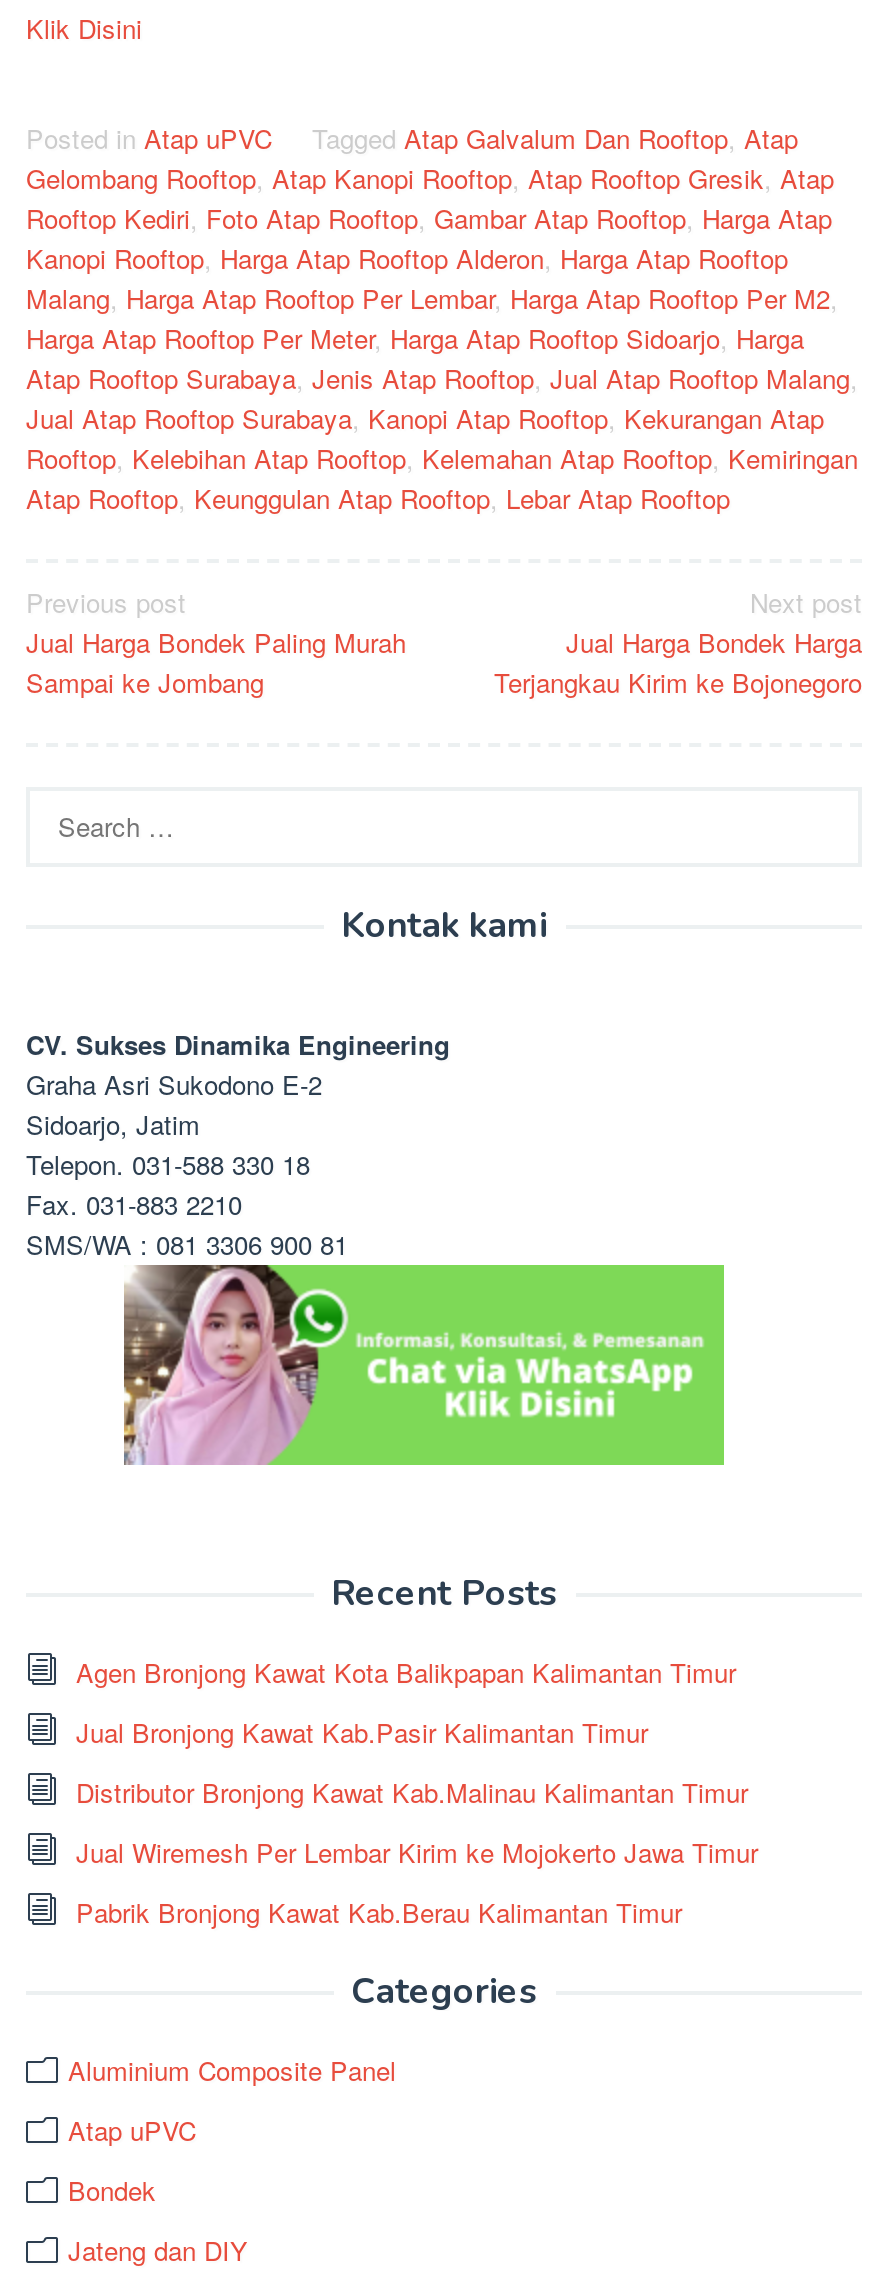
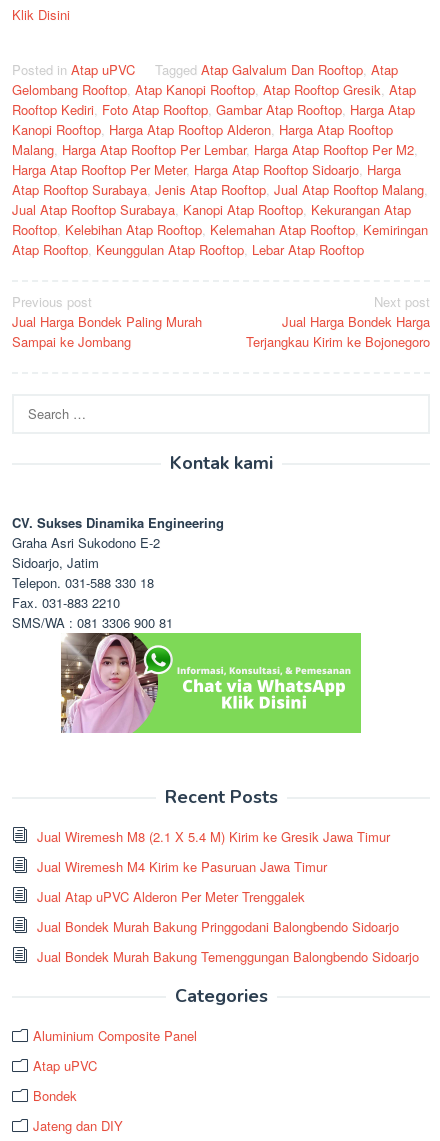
- Agen Bronjong Kawat Kota Balikpapan Kalimantan Timur
+ Jual Wiremesh M8 (2.1 X 5.4 M) Kirim ke Gresik Jawa Timur

- Jual Bronjong Kawat Kab.Pasir Kalimantan Timur
+ Jual Wiremesh M4 Kirim ke Pasuruan Jawa Timur

- Distributor Bronjong Kawat Kab.Malinau Kalimantan Timur
+ Jual Atap uPVC Alderon Per Meter Trenggalek

- Jual Wiremesh Per Lembar Kirim ke Mojokerto Jawa Timur
+ Jual Bondek Murah Bakung Pringgodani Balongbendo Sidoarjo

- Pabrik Bronjong Kawat Kab.Berau Kalimantan Timur
+ Jual Bondek Murah Bakung Temenggungan Balongbendo Sidoarjo
